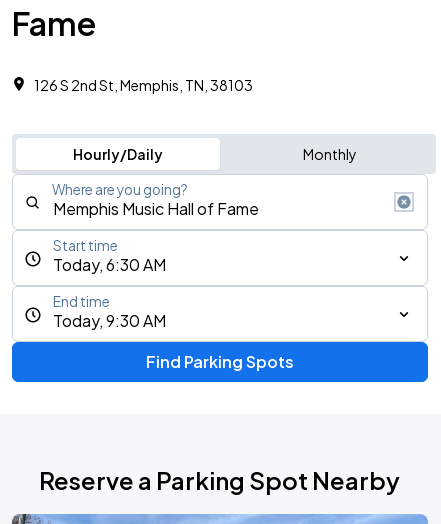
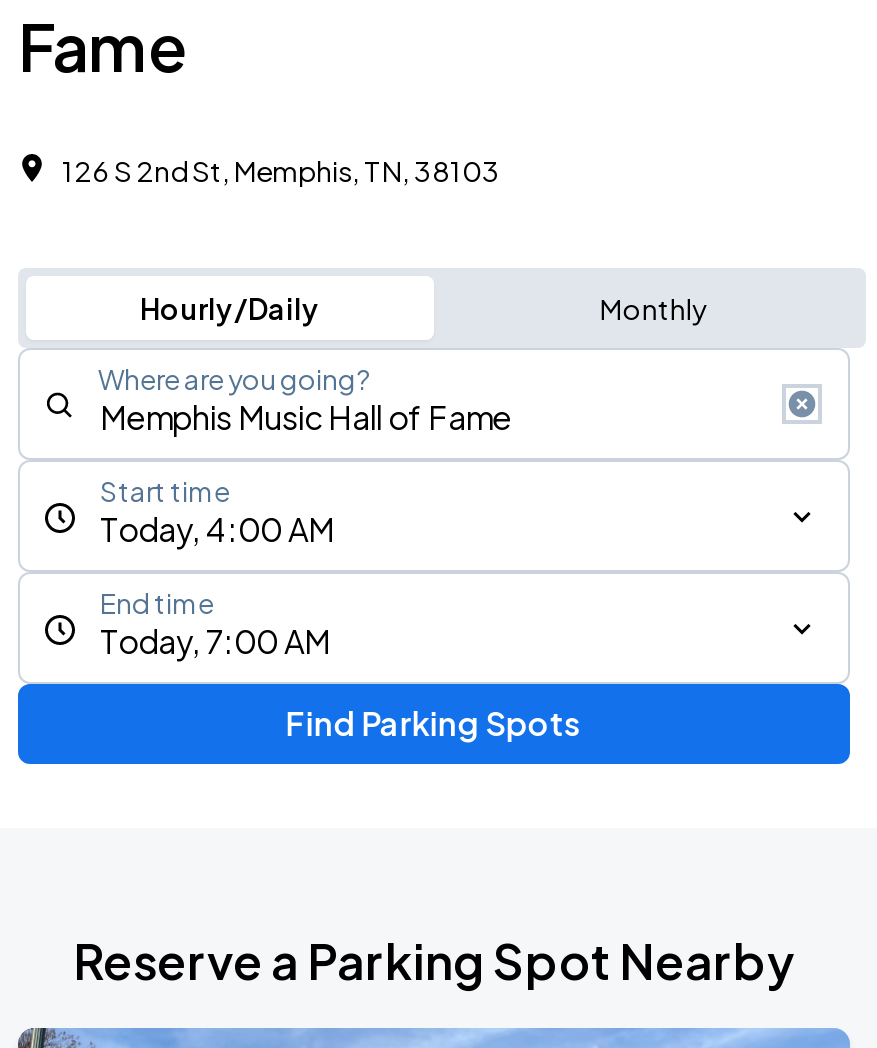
- Today, 6:30 AM
+ Today, 4:00 AM

- Today, 9:30 AM
+ Today, 7:00 AM
